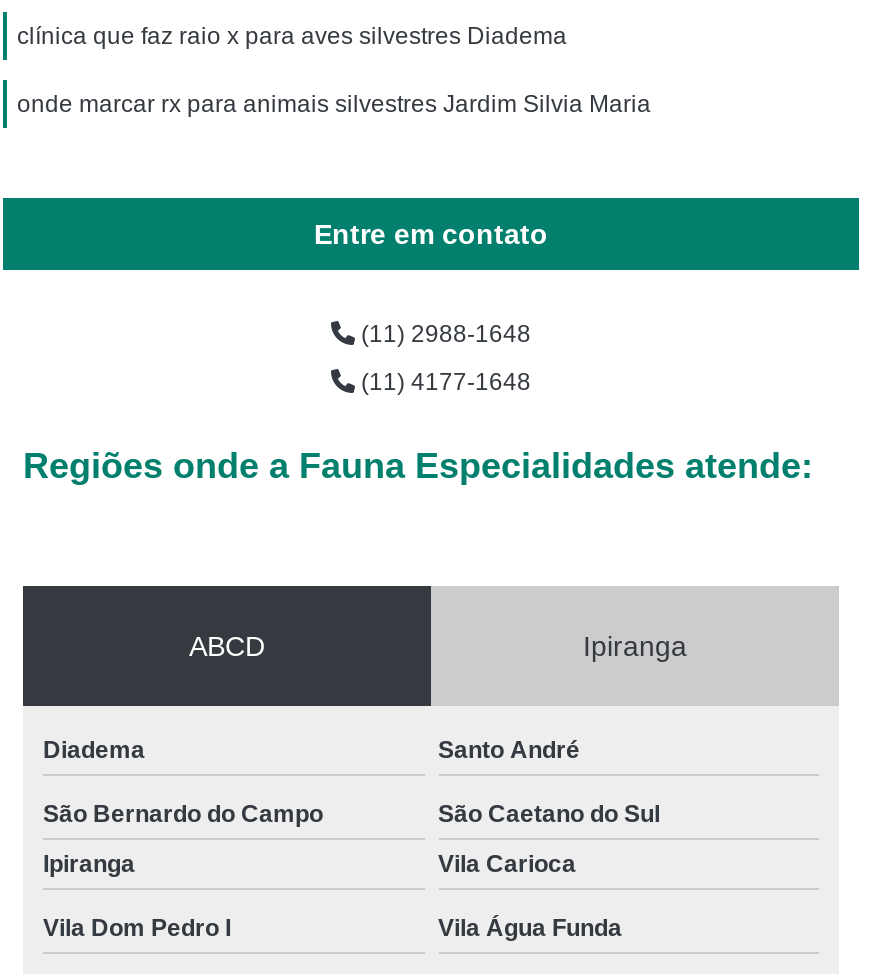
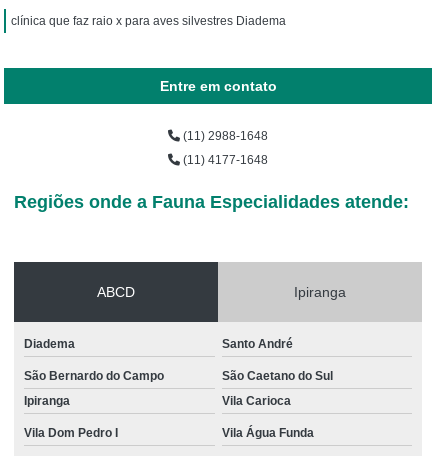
- onde marcar rx para animais silvestres Jardim Silvia Maria
